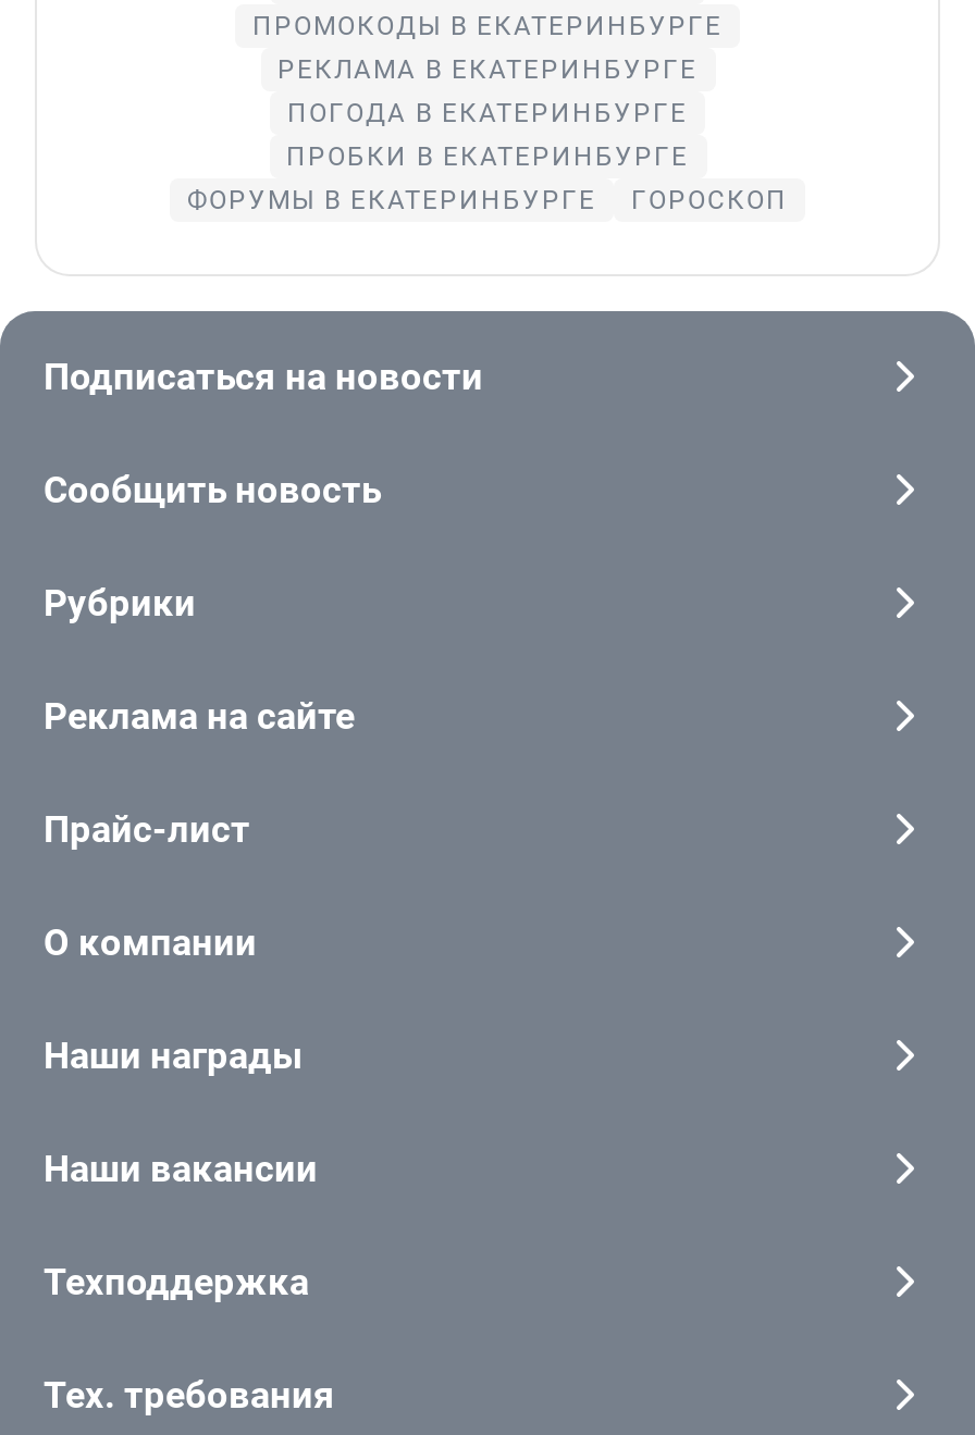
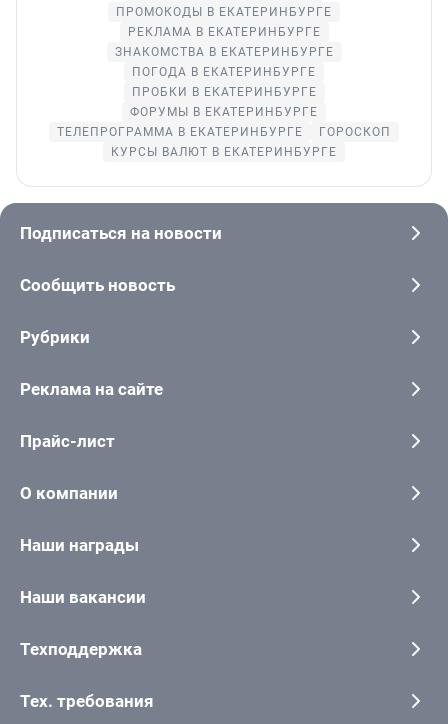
+ ЗНАКОМСТВА В ЕКАТЕРИНБУРГЕ

+ ТЕЛЕПРОГРАММА В ЕКАТЕРИНБУРГЕ

+ КУРСЫ ВАЛЮТ В ЕКАТЕРИНБУРГЕ
